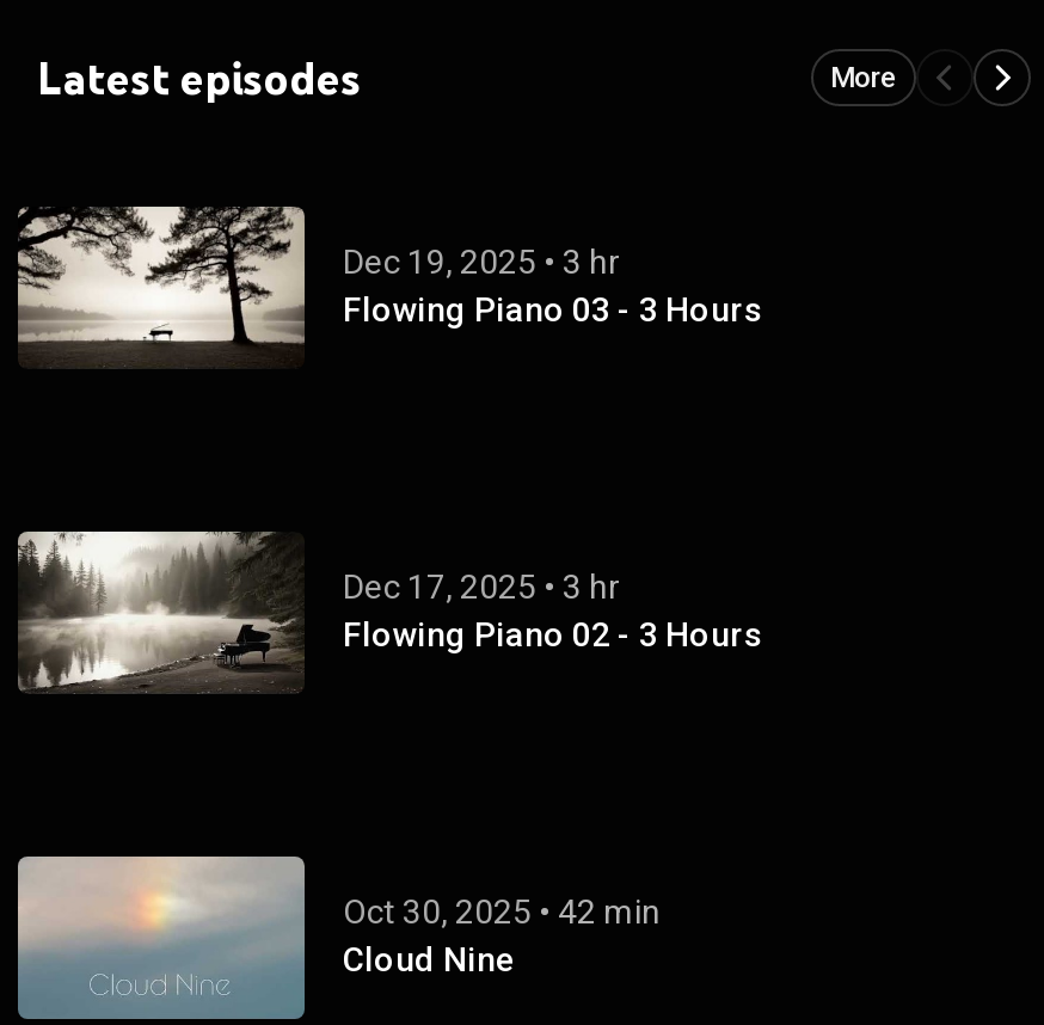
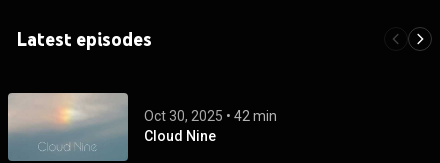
- More

- [image]
- Dec 19, 2025 • 3 hr
- Flowing Piano 03 - 3 Hours

- [image]
- Dec 17, 2025 • 3 hr
- Flowing Piano 02 - 3 Hours
